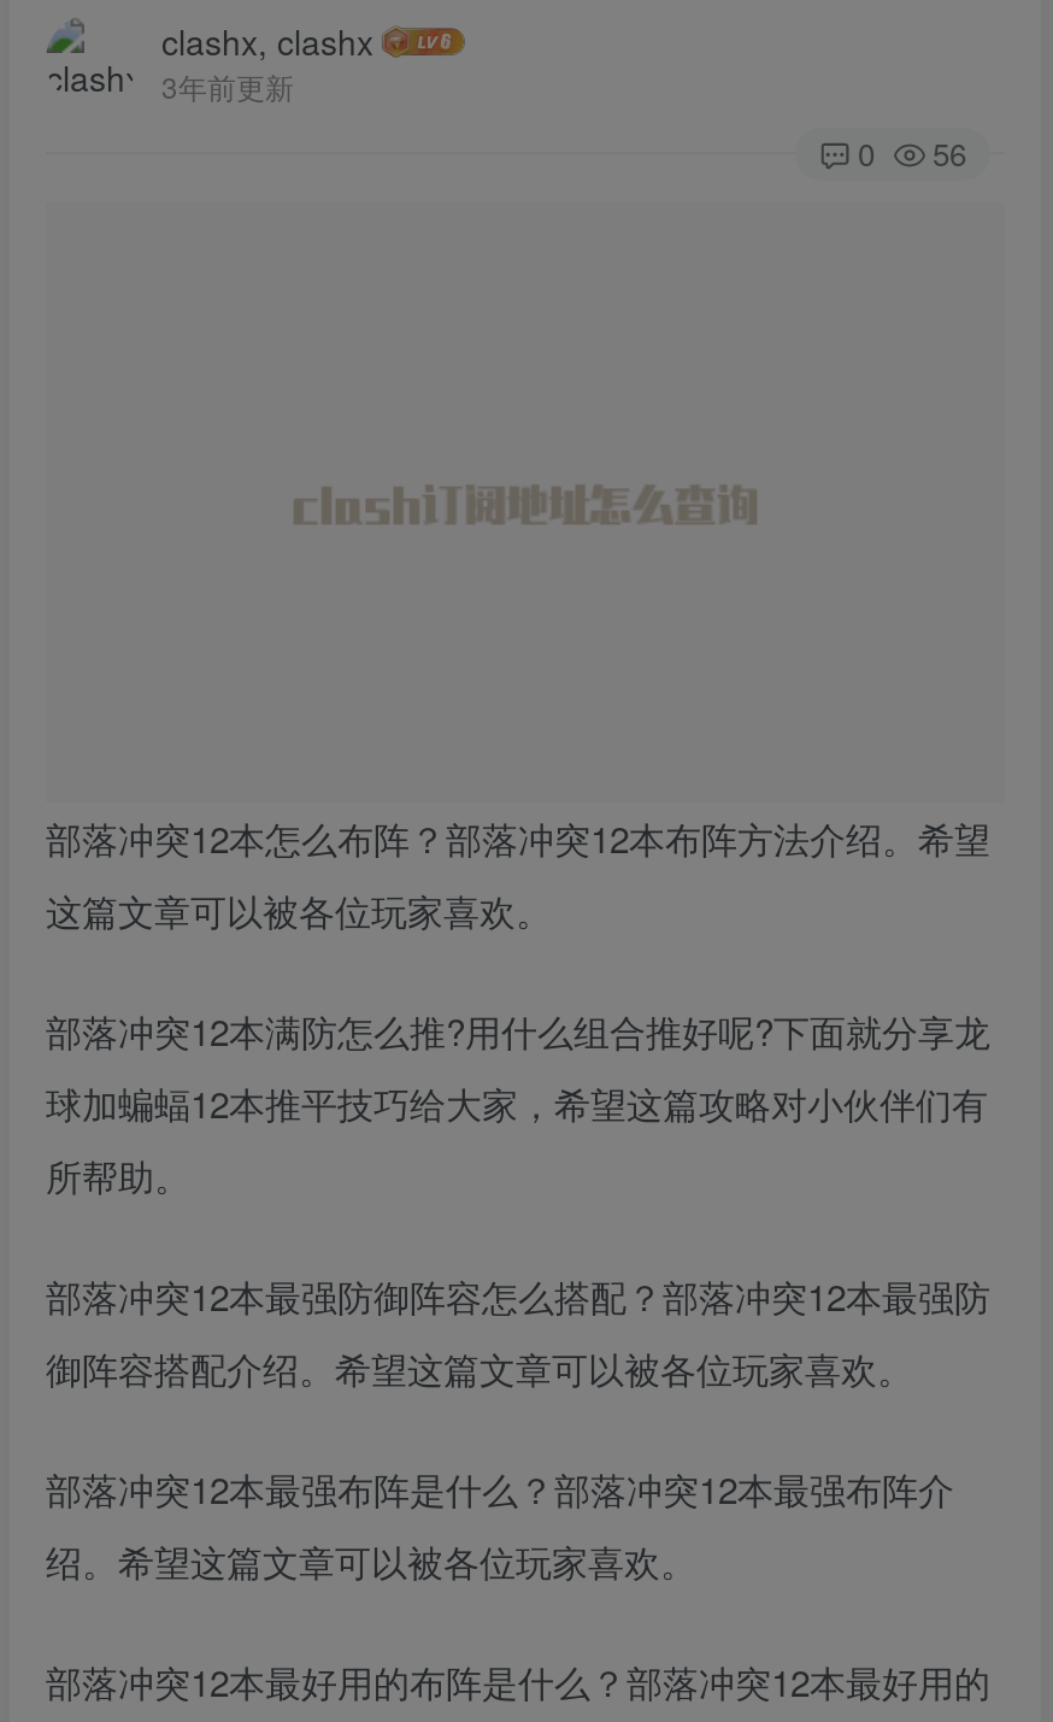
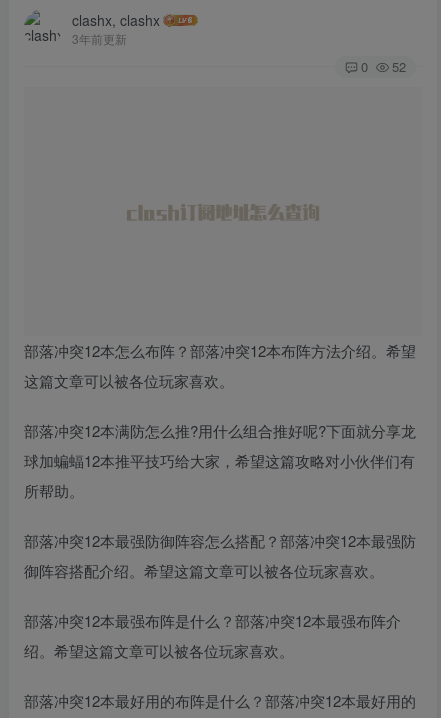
- 0 56
+ 0 52
